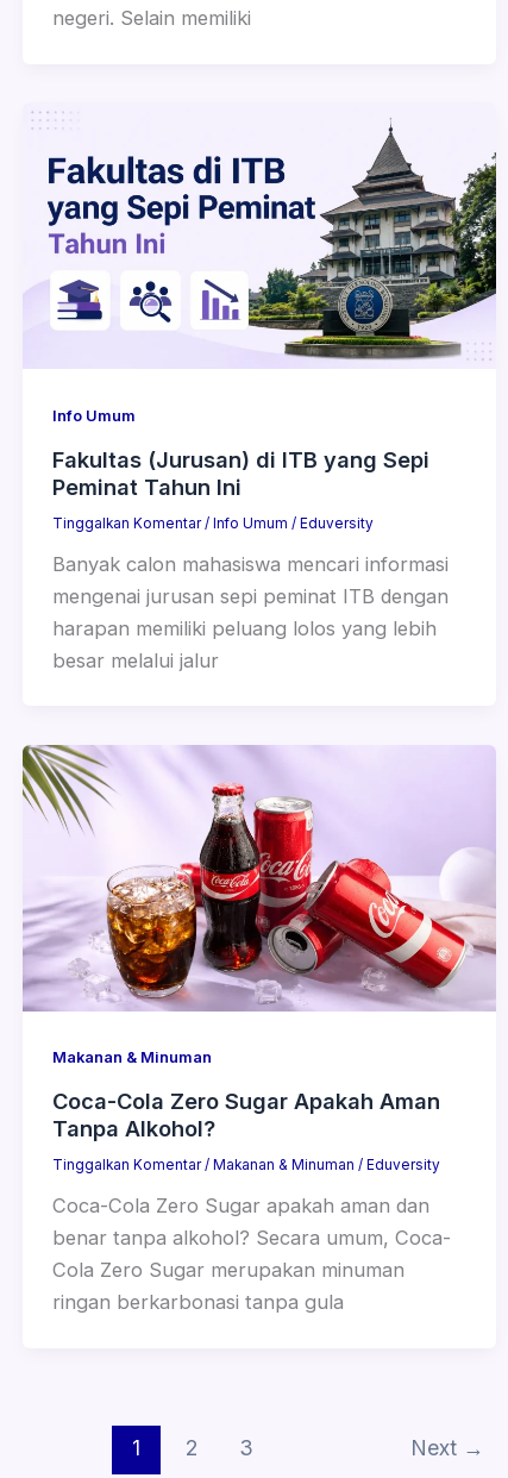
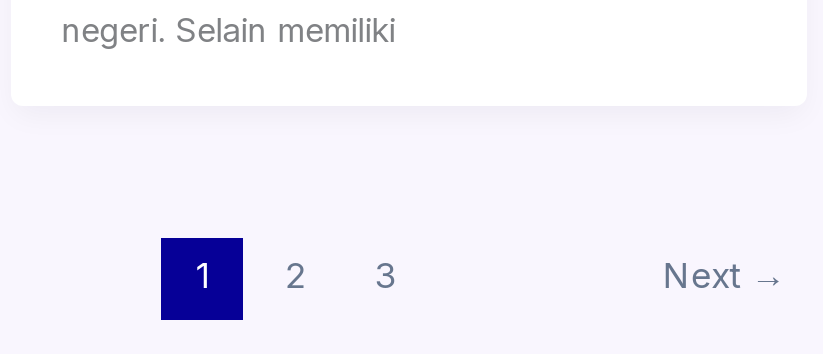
- [image]
- Info Umum
- Fakultas (Jurusan) di ITB yang Sepi
- Peminat Tahun Ini
- Tinggalkan Komentar / Info Umum / Eduversity
- Banyak calon mahasiswa mencari informasi
- mengenai jurusan sepi peminat ITB dengan
- harapan memiliki peluang lolos yang lebih
- besar melalui jalur

- [image]
- Makanan & Minuman
- Coca-Cola Zero Sugar Apakah Aman
- Tanpa Alkohol?
- Tinggalkan Komentar / Makanan & Minuman / Eduversity
- Coca-Cola Zero Sugar apakah aman dan
- benar tanpa alkohol? Secara umum, Coca-
- Cola Zero Sugar merupakan minuman
- ringan berkarbonasi tanpa gula
